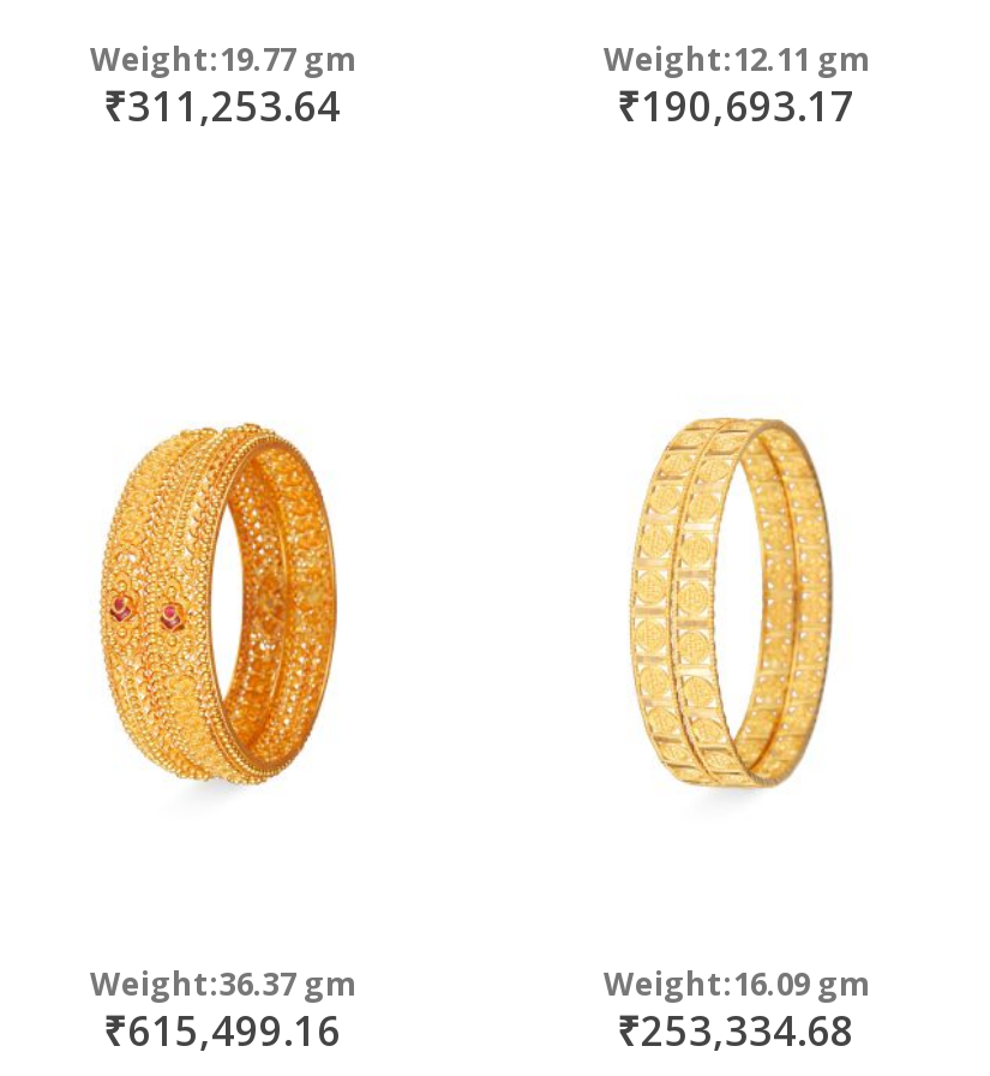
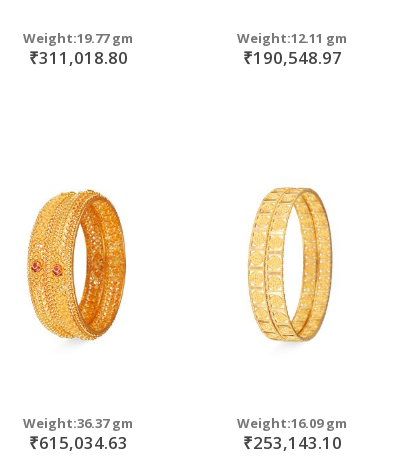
- ₹311,253.64
+ ₹311,018.80

- ₹190,693.17
+ ₹190,548.97

- ₹615,499.16
+ ₹615,034.63

- ₹253,334.68
+ ₹253,143.10
